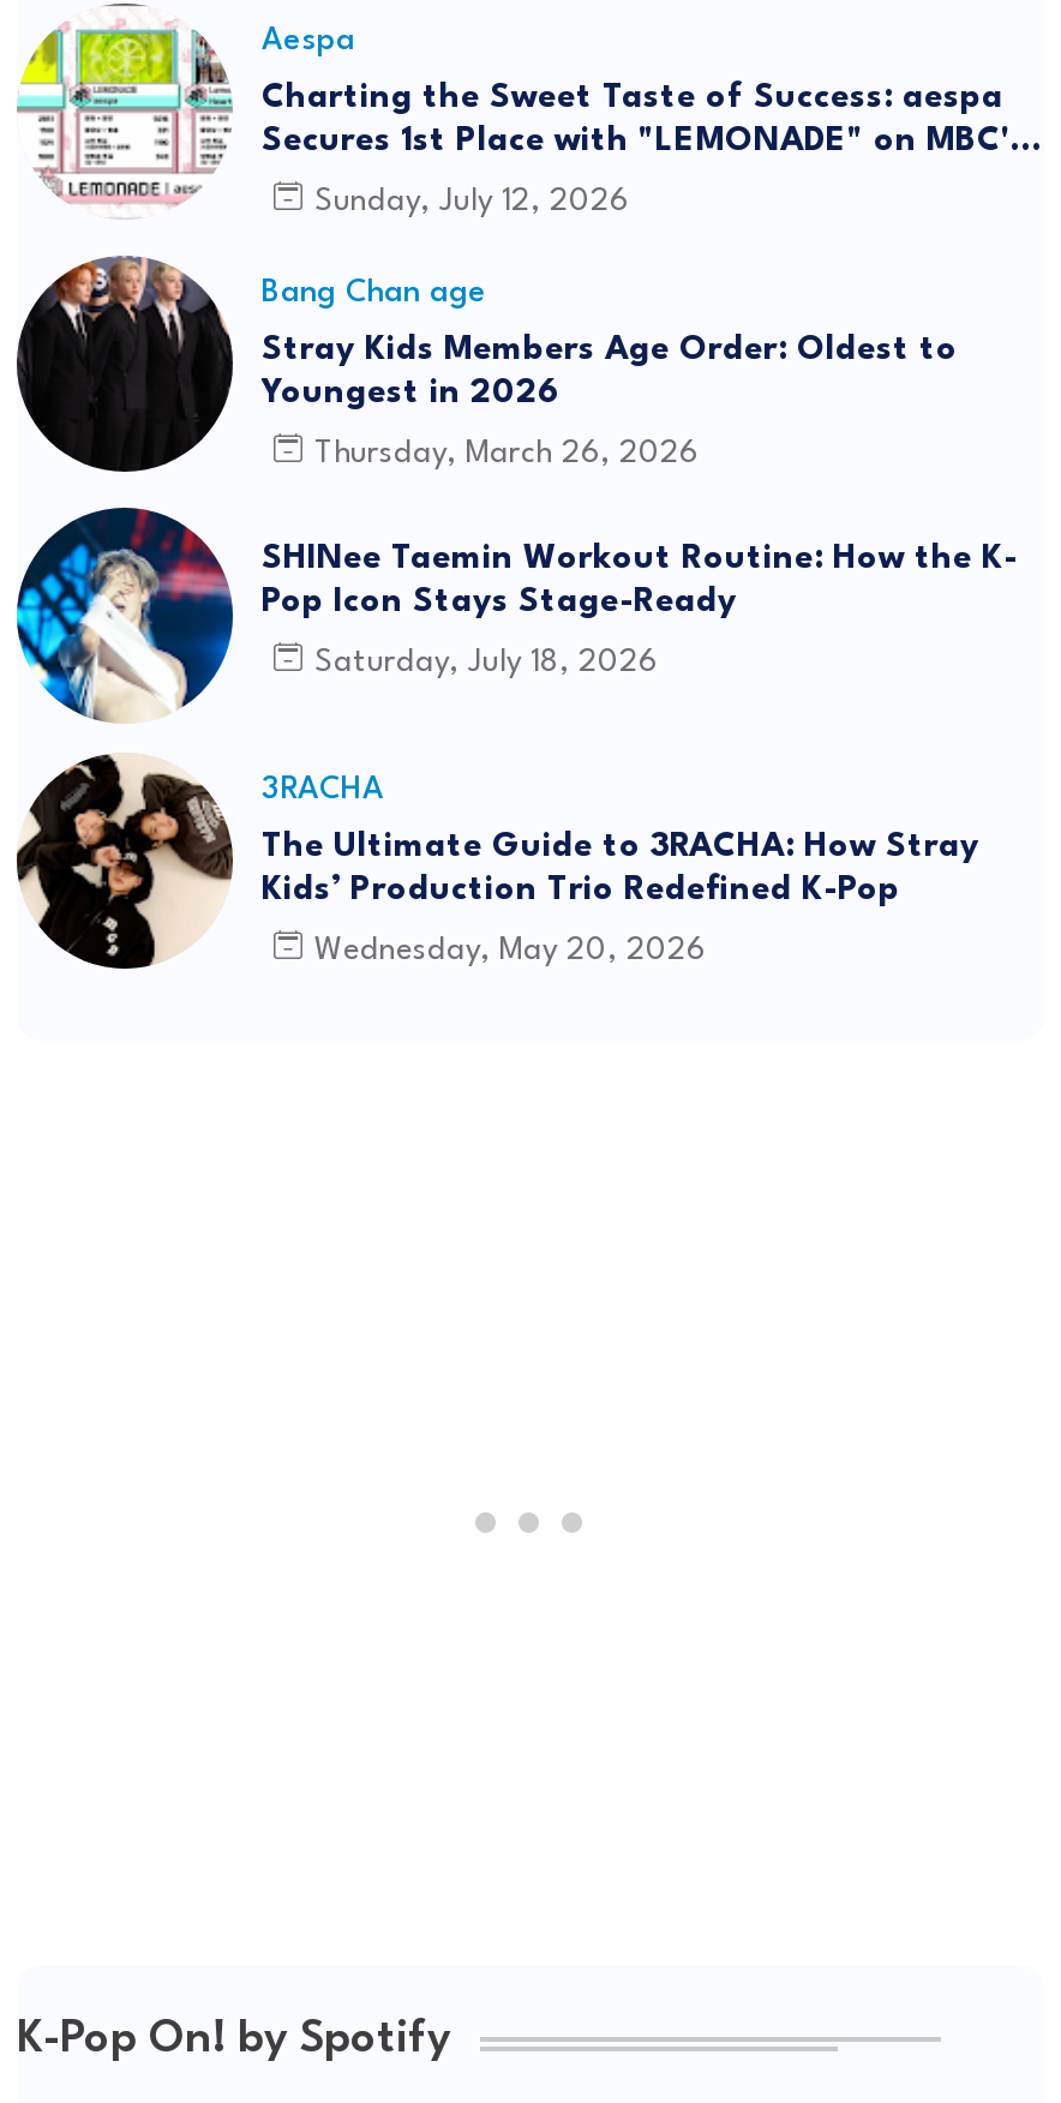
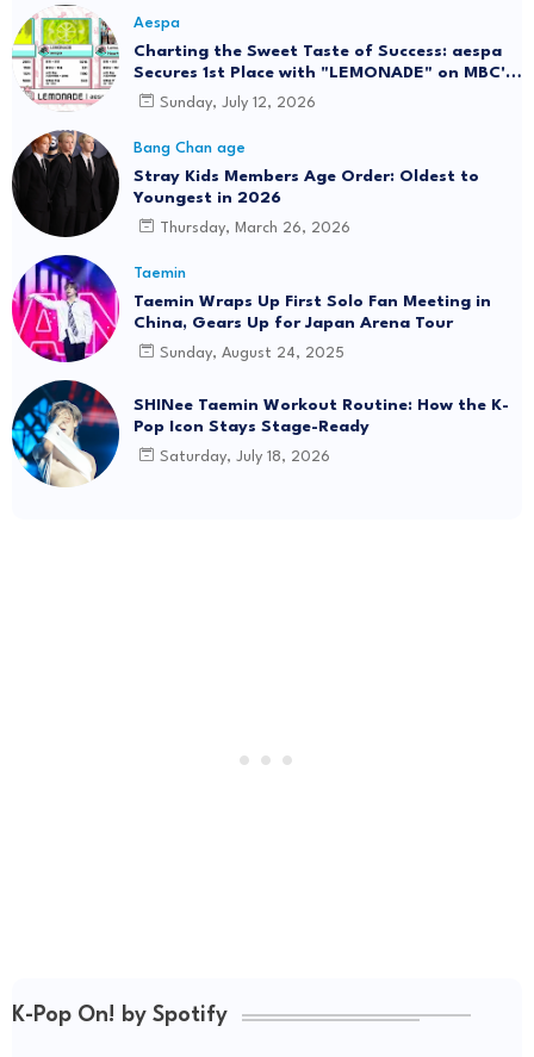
+ [image]
+ Taemin
+ Taemin Wraps Up First Solo Fan Meeting in
+ China, Gears Up for Japan Arena Tour
+ Sunday, August 24, 2025

moved down: [image] | SHINee Taemin Workout Routine: How the K- | Pop Icon Stays Stage-Ready | Saturday, July 18, 2026

- [image]
- 3RACHA
- The Ultimate Guide to 3RACHA: How Stray
- Kids’ Production Trio Redefined K-Pop
- Wednesday, May 20, 2026
